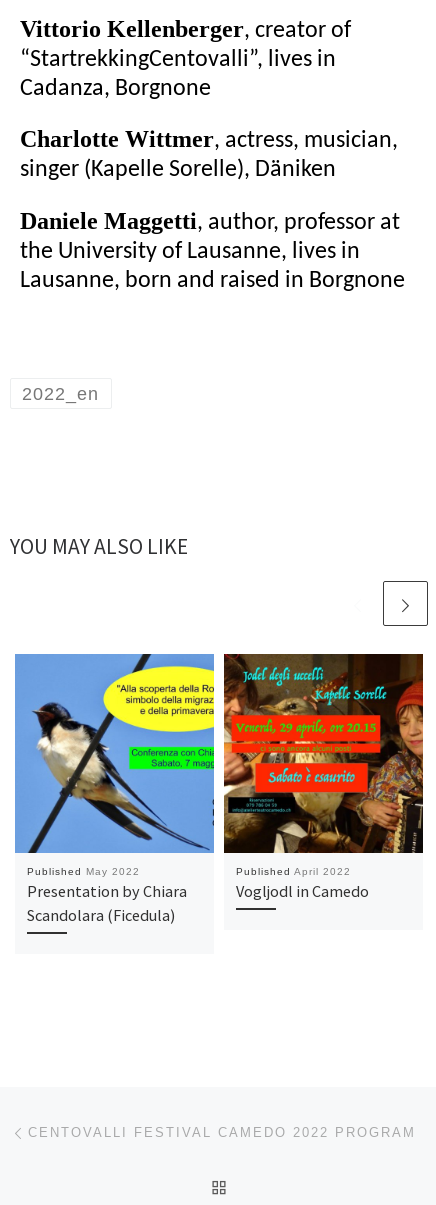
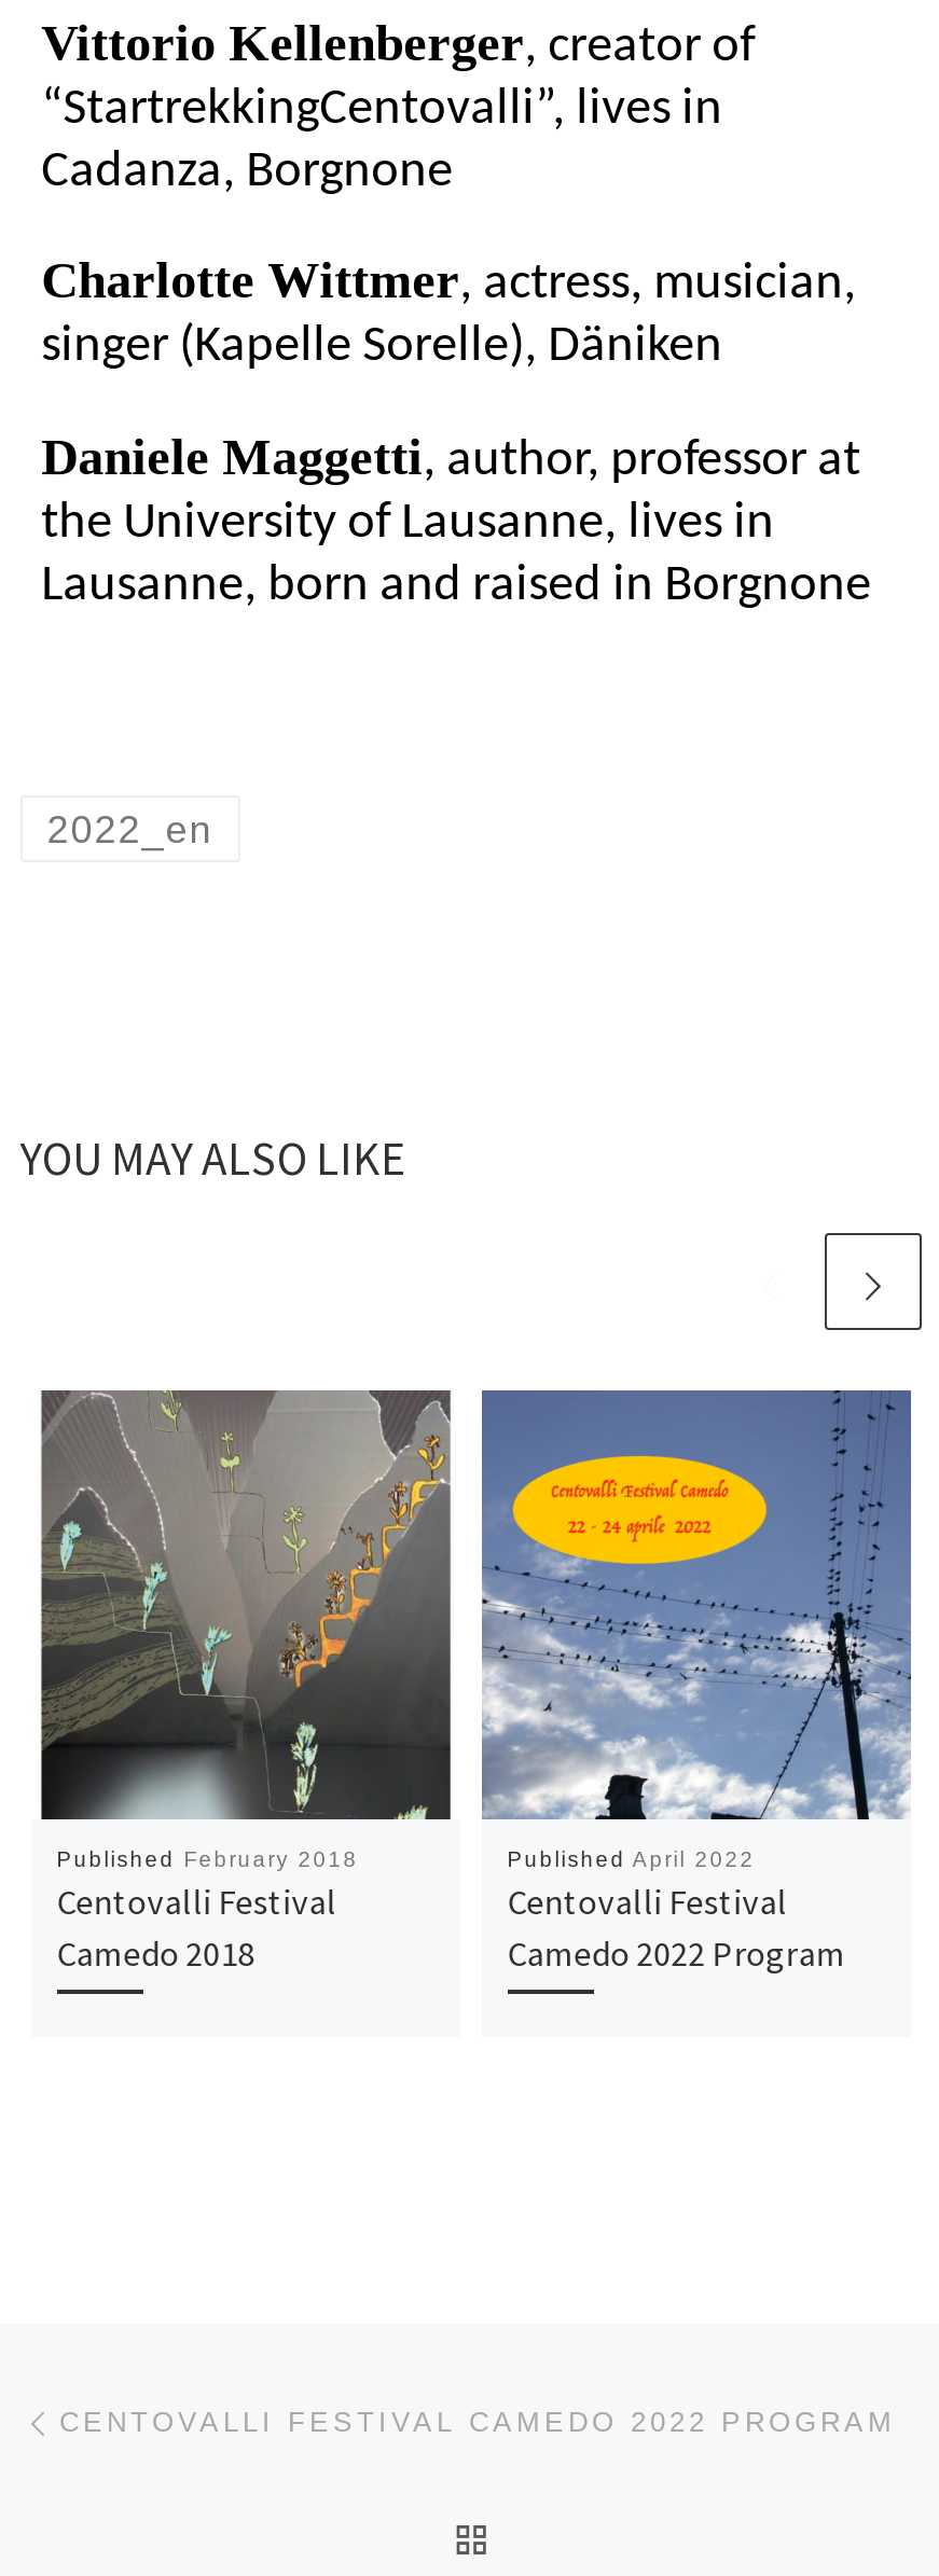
- [image]
- Published May 2022
- Presentation by Chiara
- Scandolara (Ficedula)
+ [image]
+ Published February 2018
+ Centovalli Festival
+ Camedo 2018

- [image]
- Vogljodl in Camedo
+ [image]
+ Centovalli Festival
+ Camedo 2022 Program
